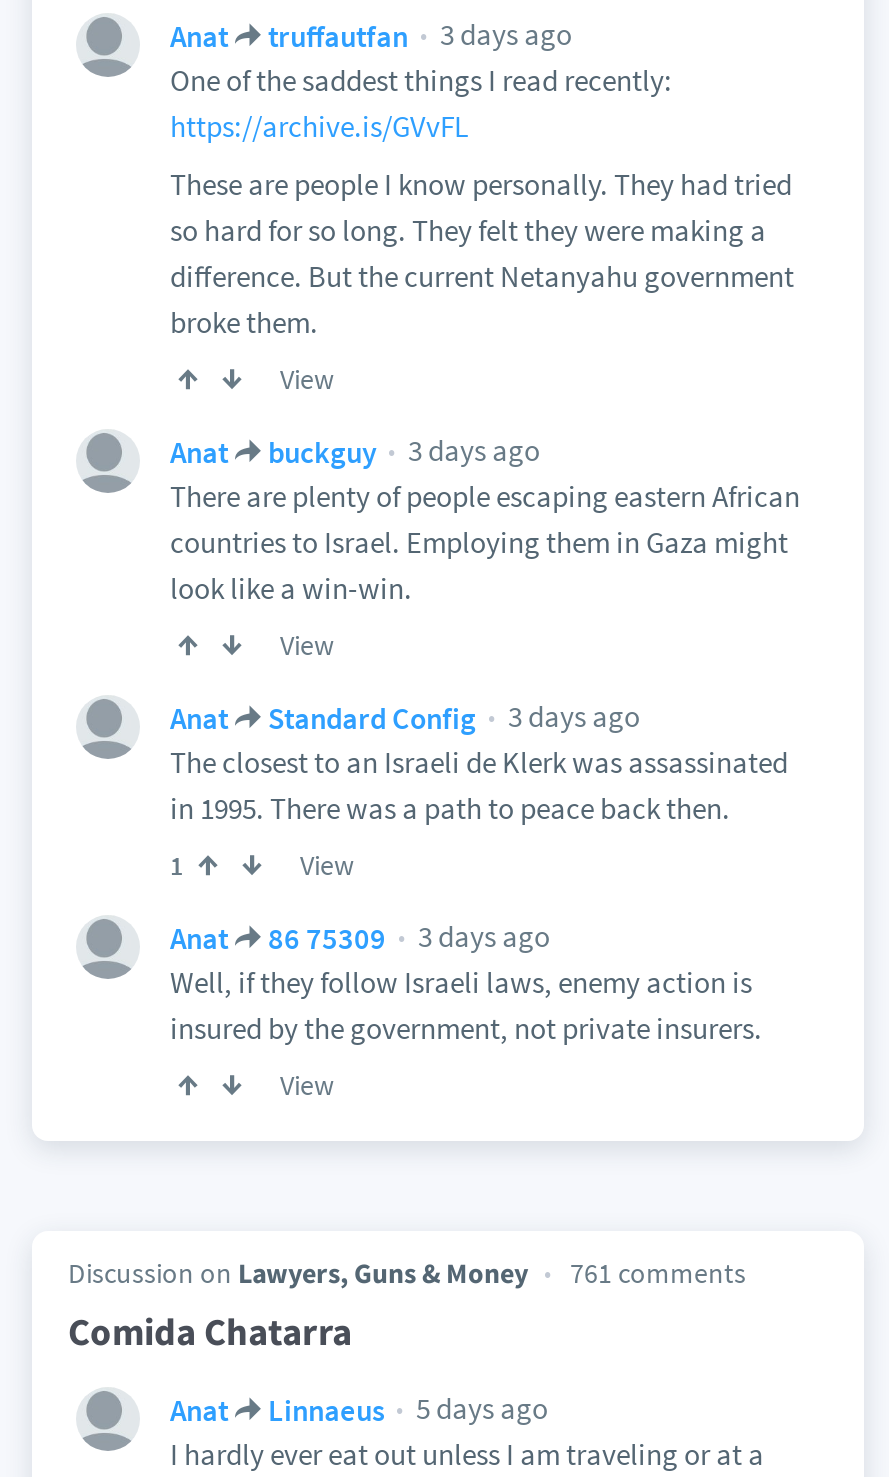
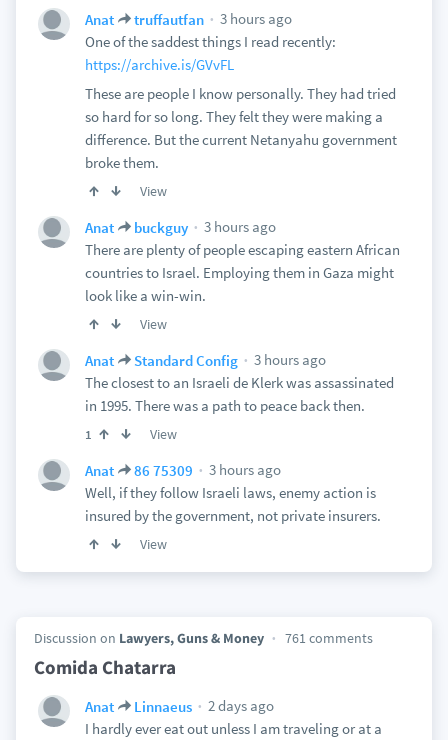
- Anat truffautfan 3 days ago
+ Anat truffautfan 3 hours ago

- Anat buckguy 3 days ago
+ Anat buckguy 3 hours ago

- Anat Standard Config 3 days ago
+ Anat Standard Config 3 hours ago

- Anat 86 75309 3 days ago
+ Anat 86 75309 3 hours ago

- Anat Linnaeus 5 days ago
+ Anat Linnaeus 2 days ago
